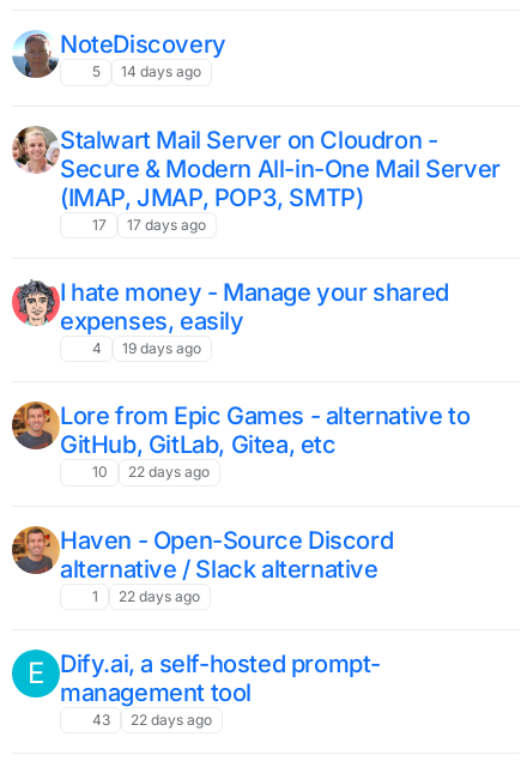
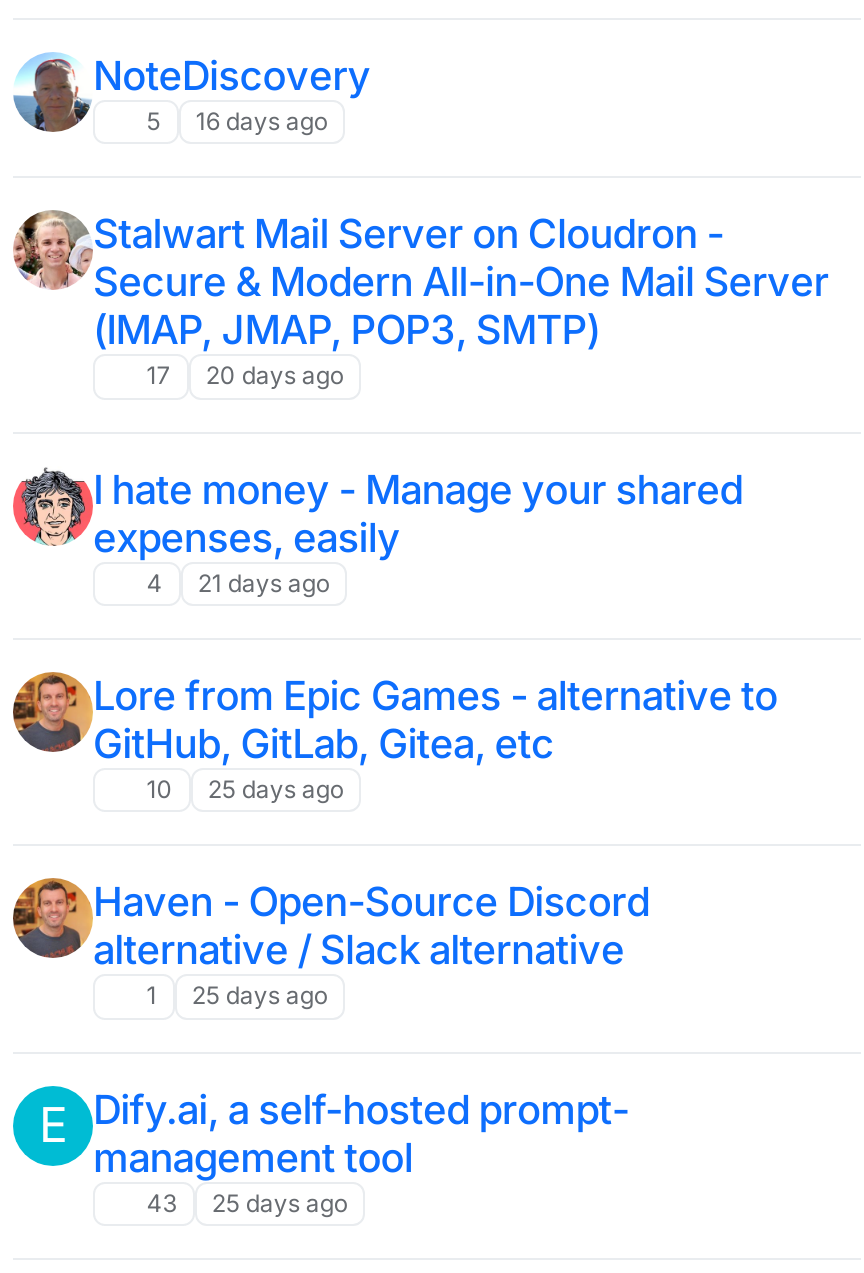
- 5 14 days ago
+ 5 16 days ago

- 17 17 days ago
+ 17 20 days ago

- 4 19 days ago
+ 4 21 days ago

- 10 22 days ago
+ 10 25 days ago

- 1 22 days ago
+ 1 25 days ago

- 43 22 days ago
+ 43 25 days ago
